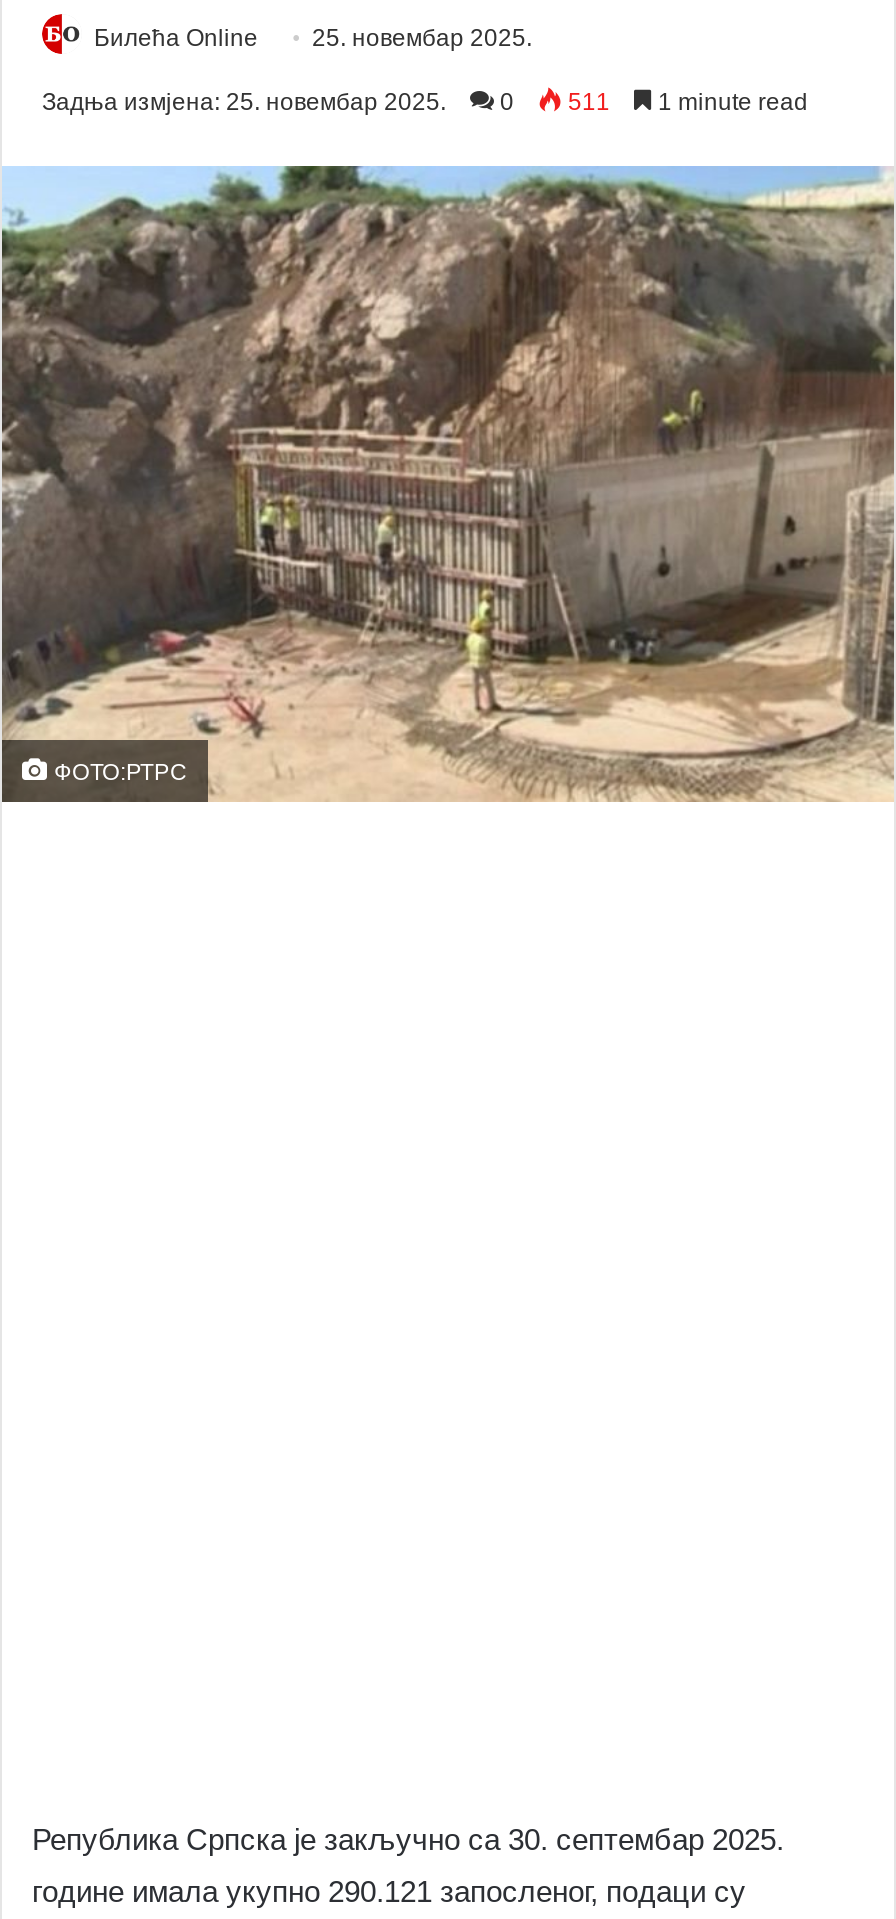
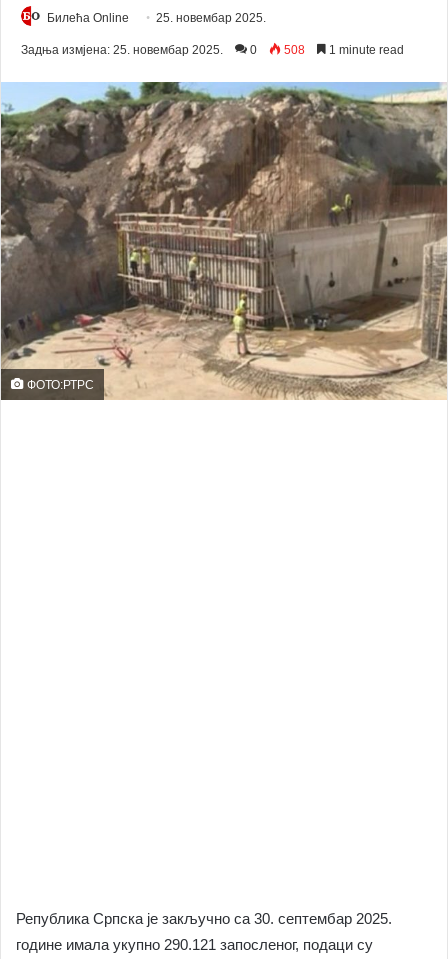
- Задња измјена: 25. новембар 2025. 0 511 1 minute read
+ Задња измјена: 25. новембар 2025. 0 508 1 minute read
